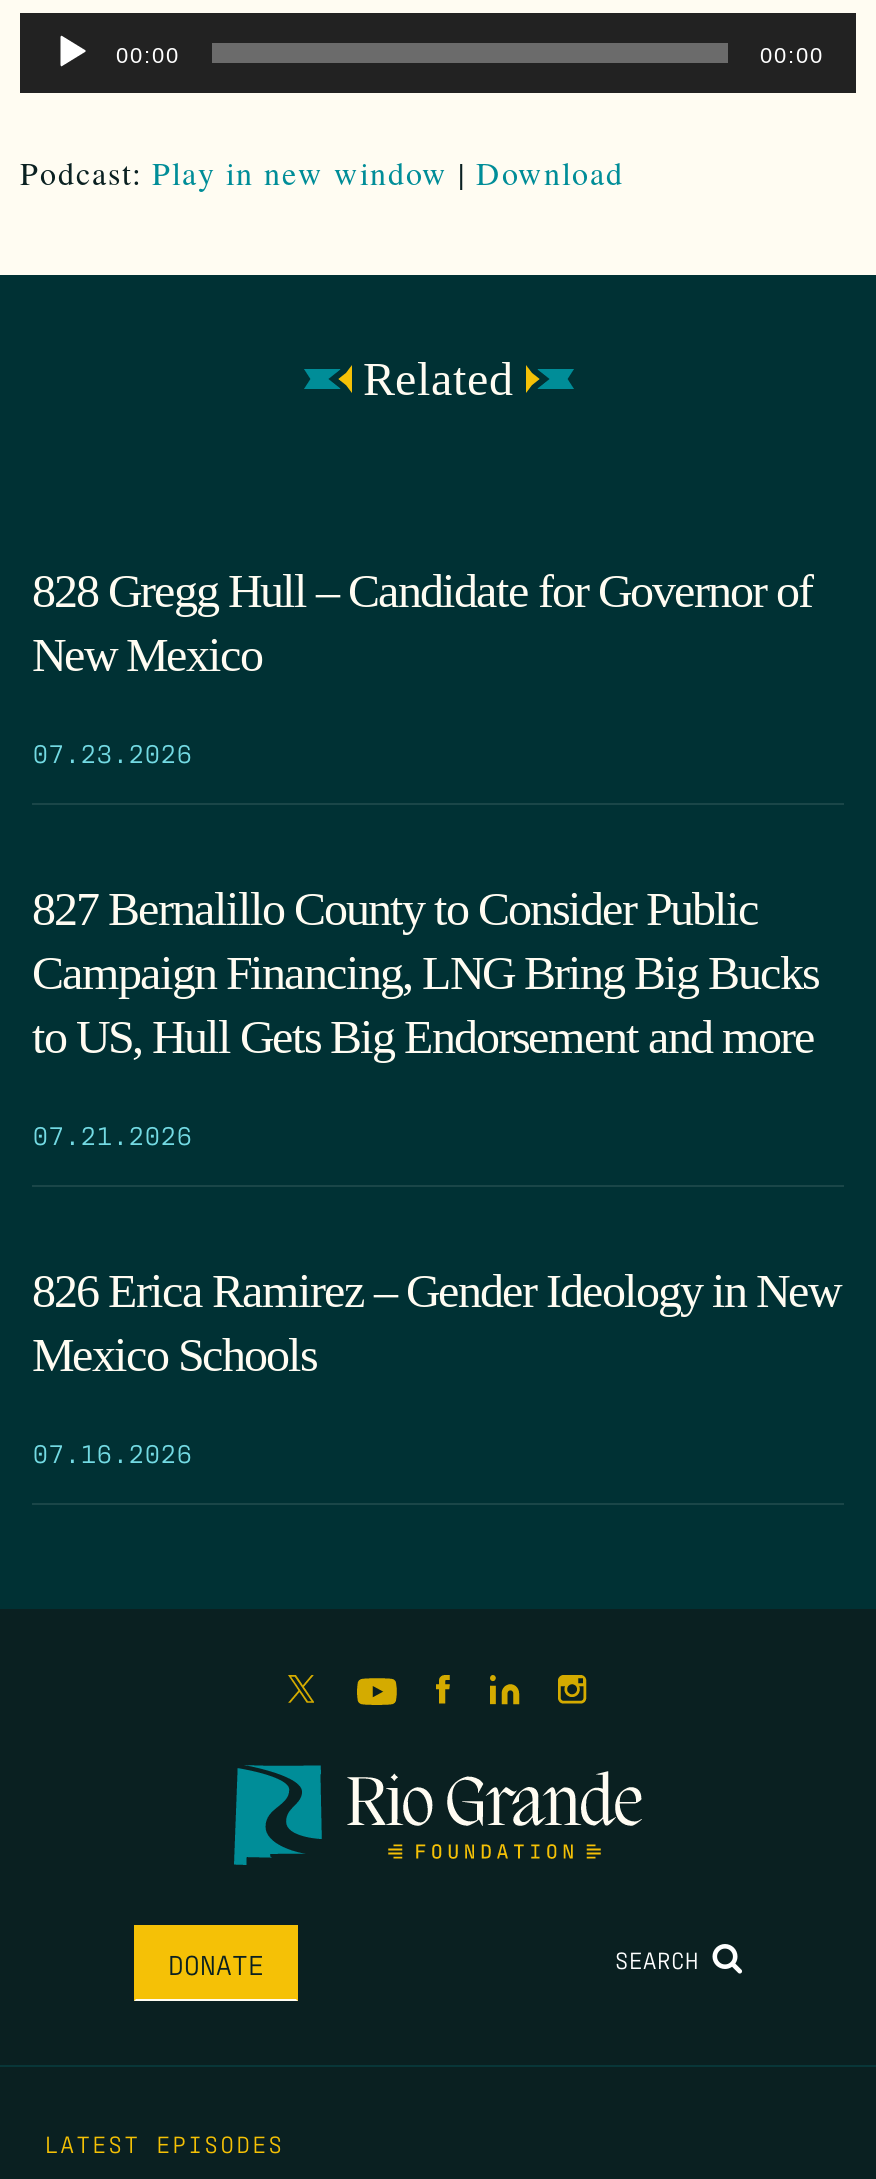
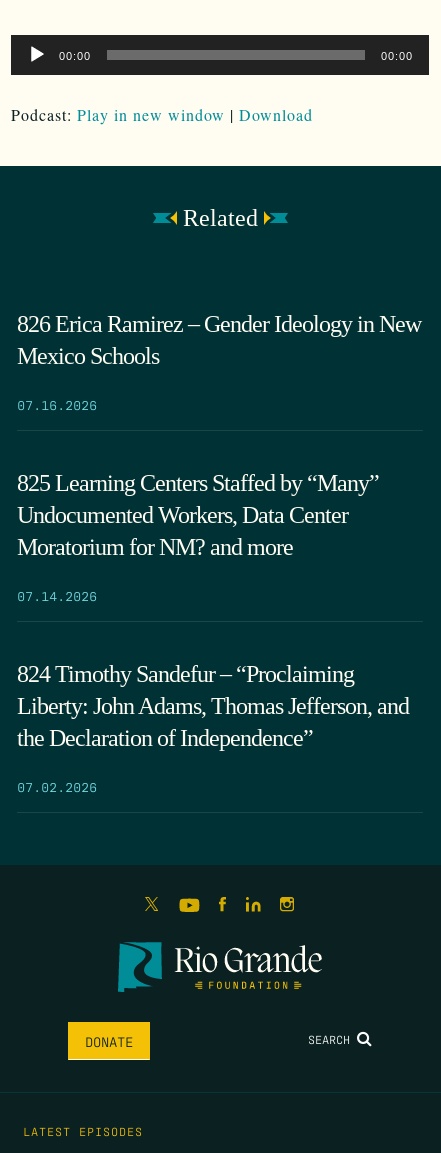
- 828 Gregg Hull – Candidate for Governor of
- New Mexico
- 07.23.2026
- 827 Bernalillo County to Consider Public
- Campaign Financing, LNG Bring Big Bucks
- to US, Hull Gets Big Endorsement and more
- 07.21.2026

moved up: 826 Erica Ramirez – Gender Ideology in New | Mexico Schools | 07.16.2026

+ 825 Learning Centers Staffed by “Many”
+ Undocumented Workers, Data Center
+ Moratorium for NM? and more
+ 07.14.2026
+ 824 Timothy Sandefur – “Proclaiming
+ Liberty: John Adams, Thomas Jefferson, and
+ the Declaration of Independence”
+ 07.02.2026
